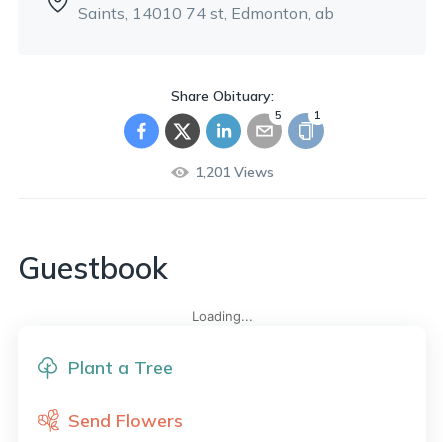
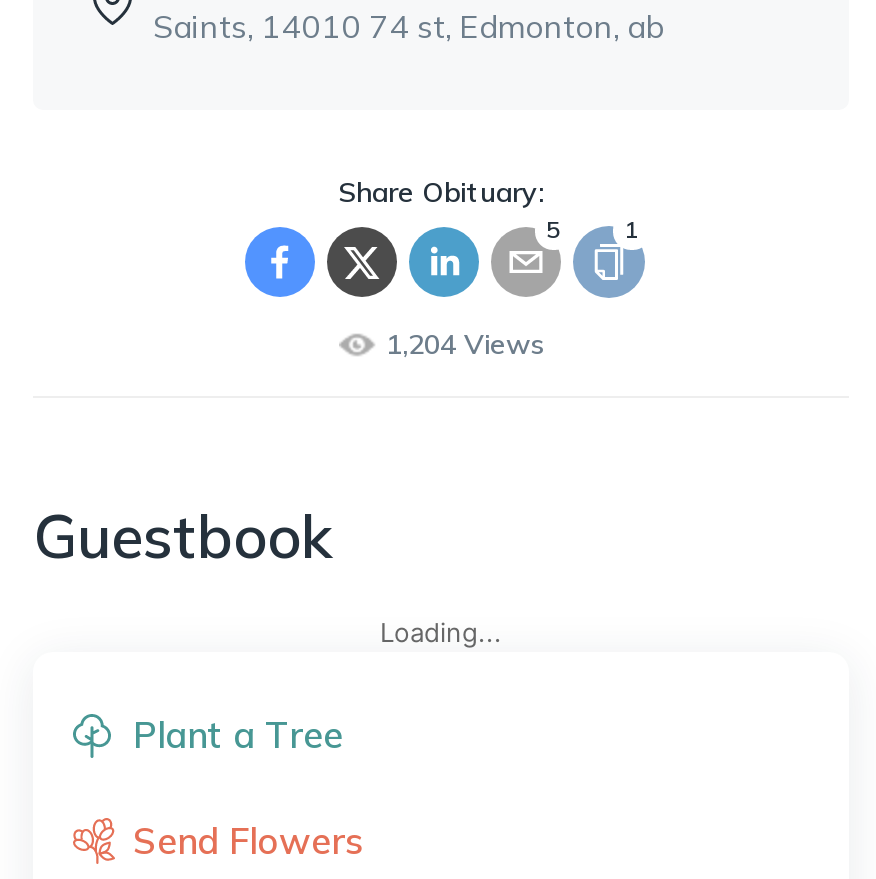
- 1,201 Views
+ 1,204 Views
